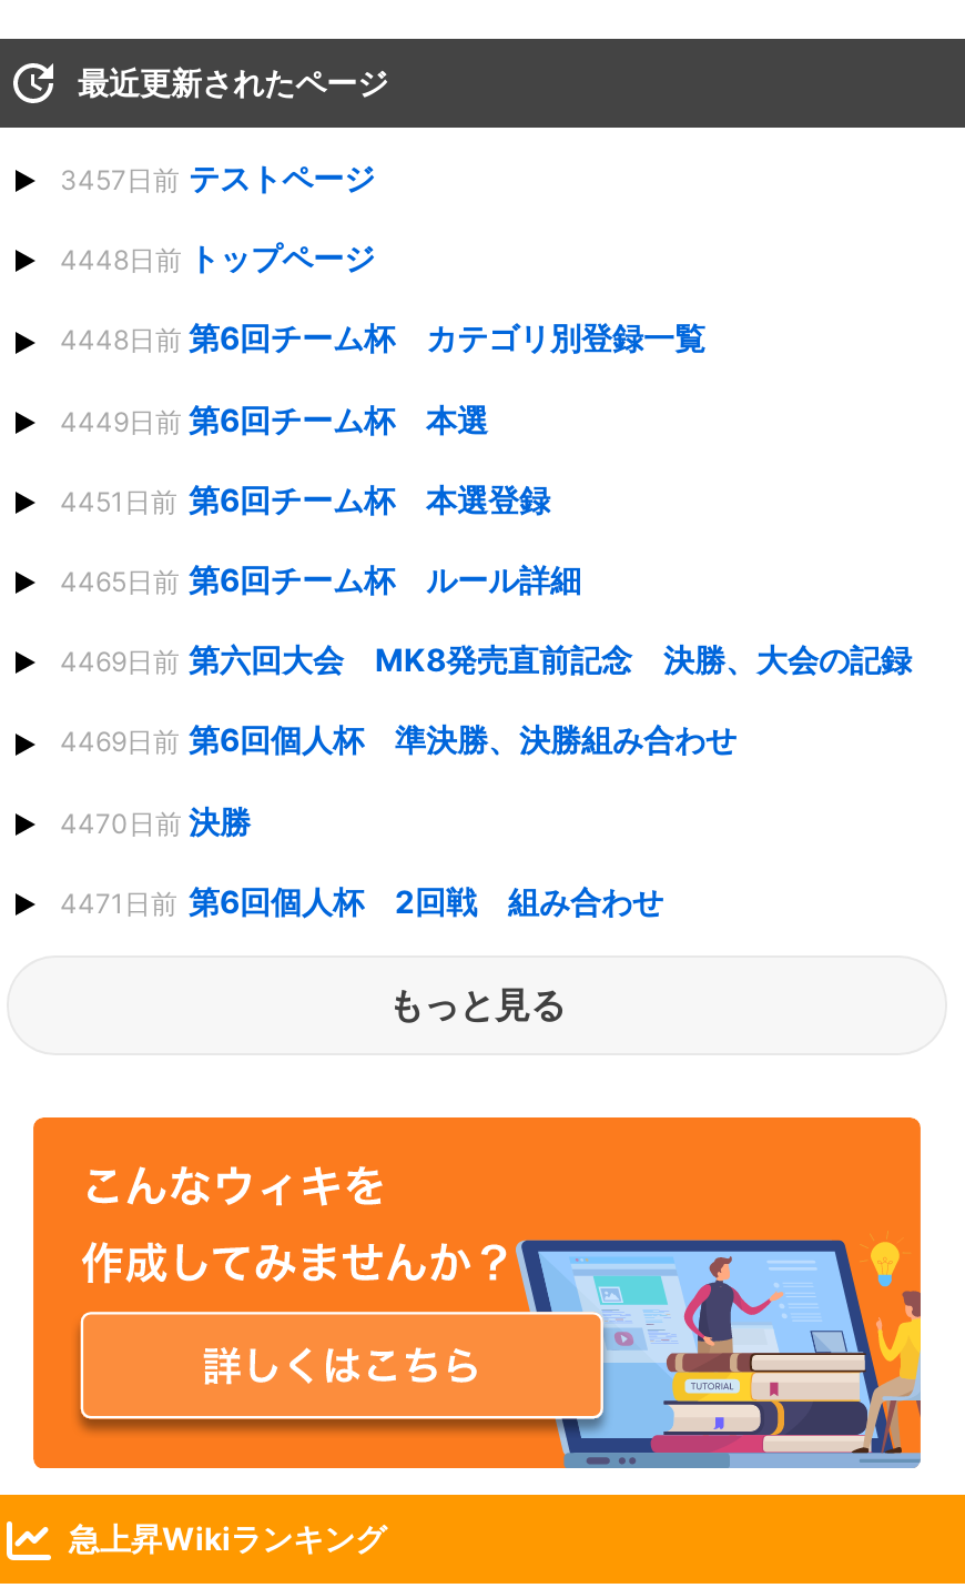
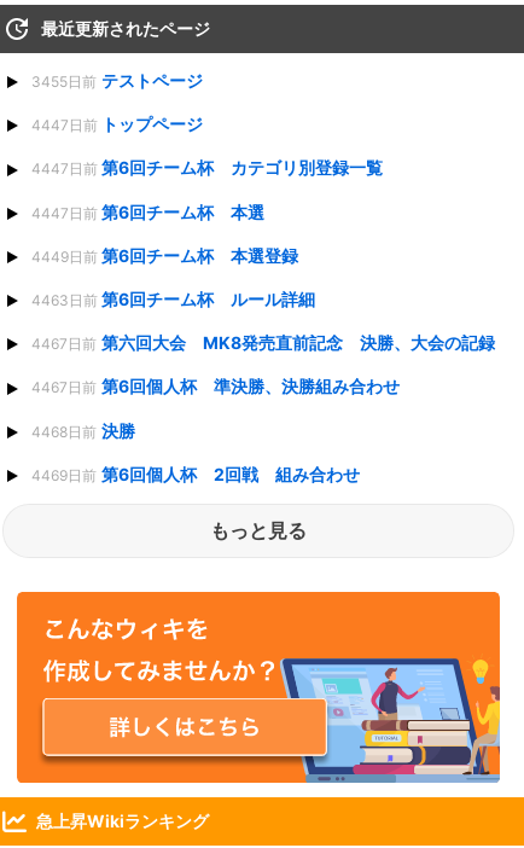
- 3457日前 テストページ
+ 3455日前 テストページ

- 4448日前 トップページ
+ 4447日前 トップページ

- 4448日前 第6回チーム杯 カテゴリ別登録一覧
+ 4447日前 第6回チーム杯 カテゴリ別登録一覧

- 4449日前 第6回チーム杯 本選
+ 4447日前 第6回チーム杯 本選

- 4451日前 第6回チーム杯 本選登録
+ 4449日前 第6回チーム杯 本選登録

- 4465日前 第6回チーム杯 ルール詳細
+ 4463日前 第6回チーム杯 ルール詳細

- 4469日前 第六回大会 MK8発売直前記念 決勝、大会の記録
+ 4467日前 第六回大会 MK8発売直前記念 決勝、大会の記録

- 4469日前 第6回個人杯 準決勝、決勝組み合わせ
+ 4467日前 第6回個人杯 準決勝、決勝組み合わせ

- 4470日前 決勝
+ 4468日前 決勝

- 4471日前 第6回個人杯 2回戦 組み合わせ
+ 4469日前 第6回個人杯 2回戦 組み合わせ
